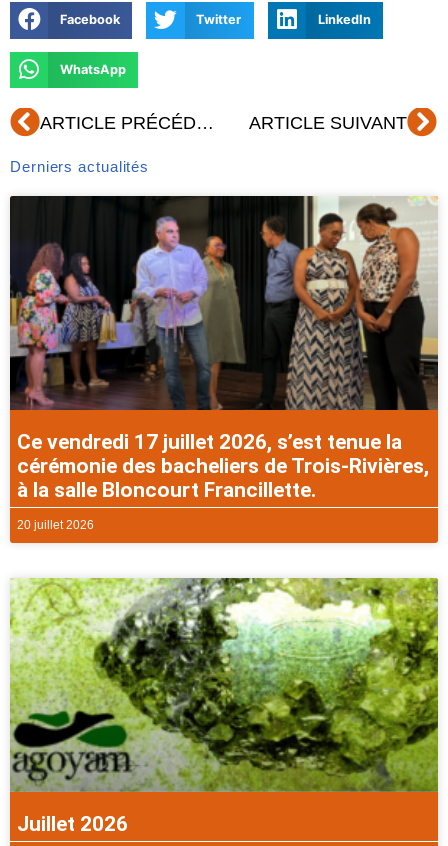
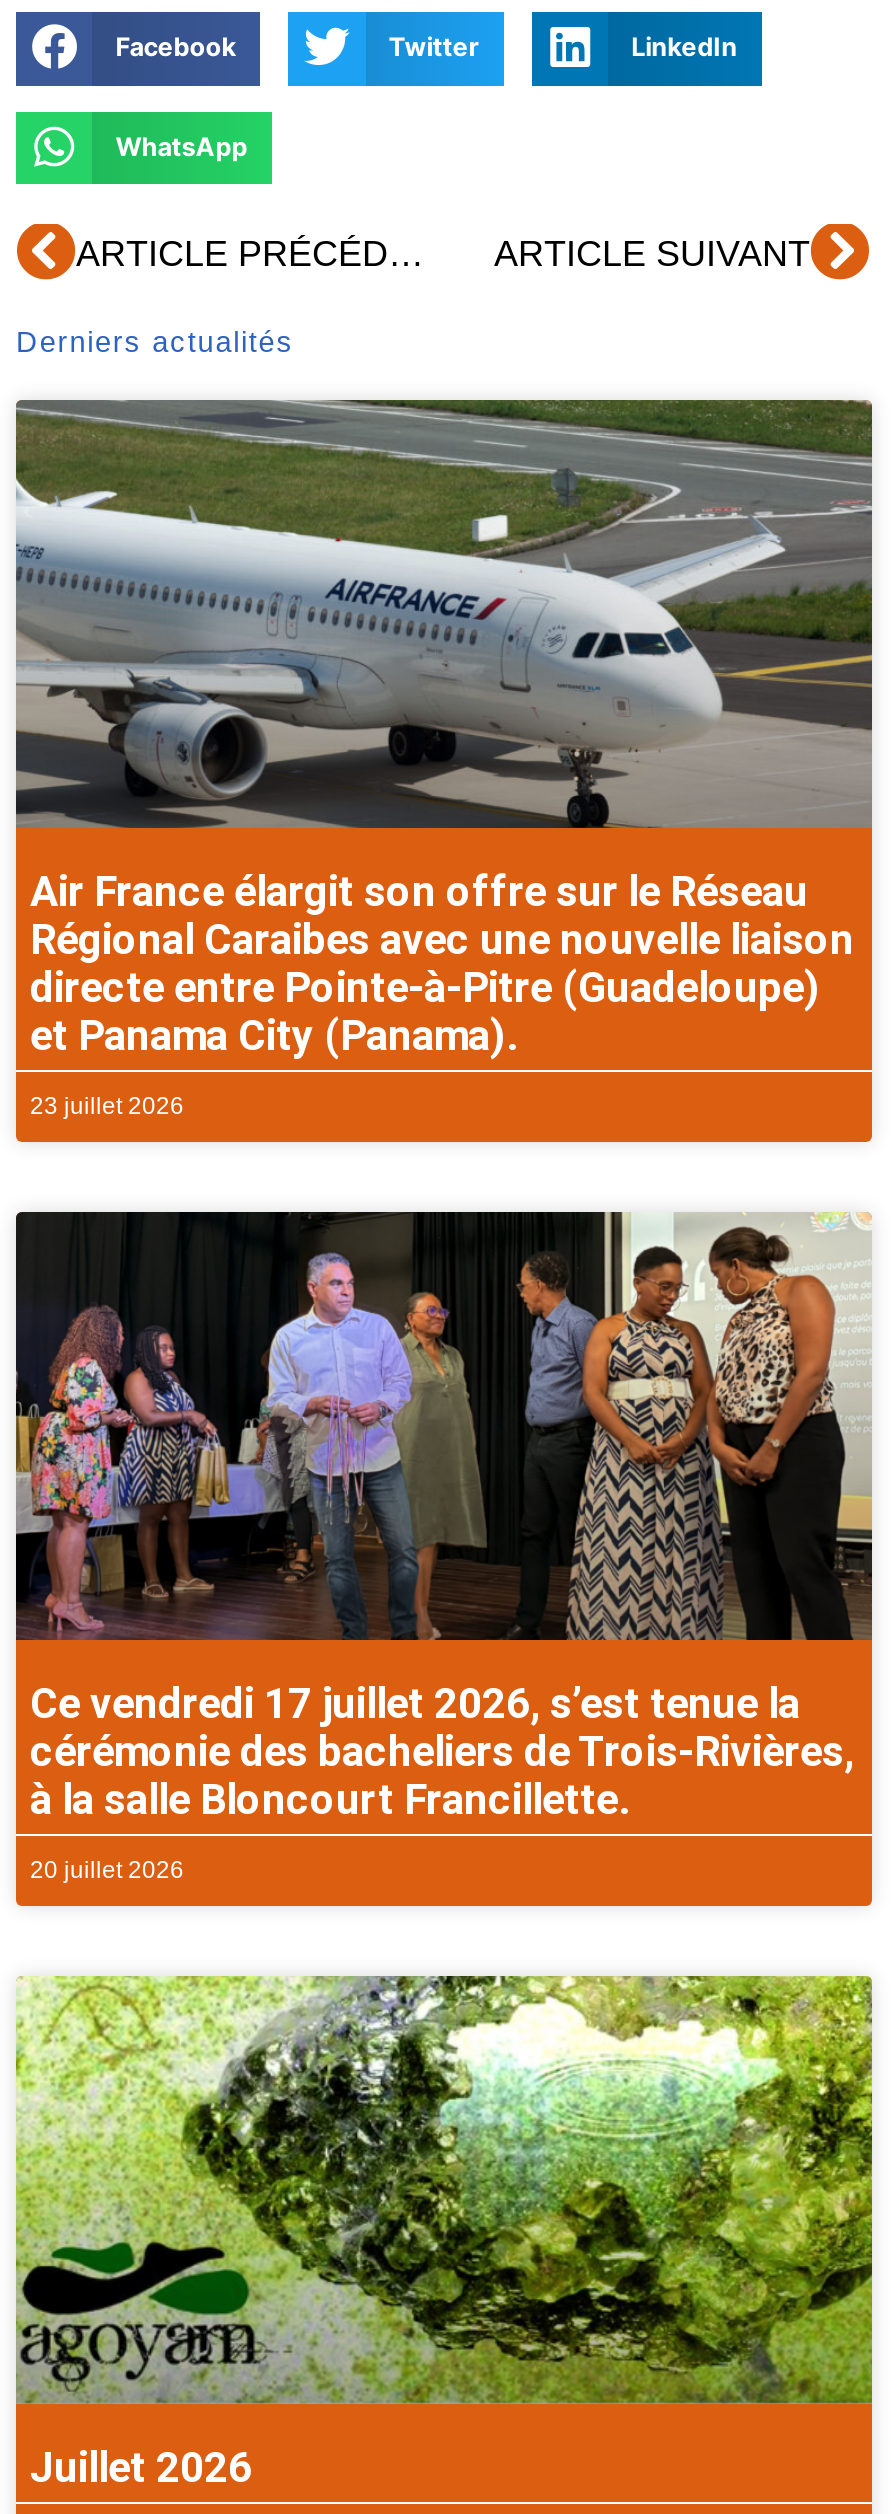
+ [image]
+ Air France élargit son offre sur le Réseau
+ Régional Caraibes avec une nouvelle liaison
+ directe entre Pointe-à-Pitre (Guadeloupe)
+ et Panama City (Panama).
+ 23 juillet 2026
